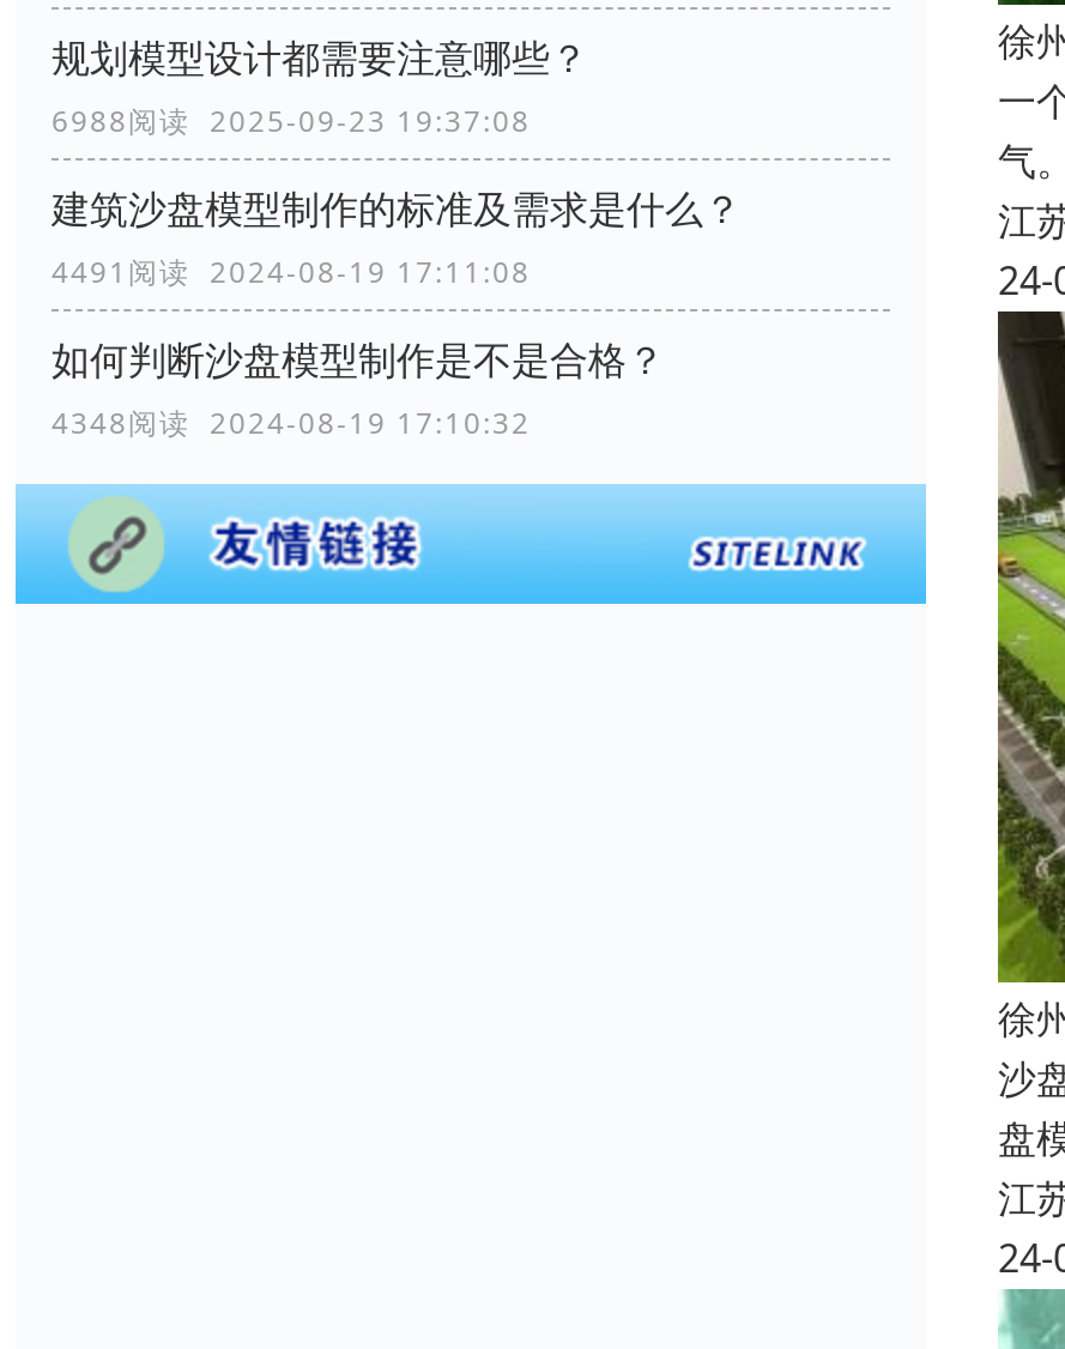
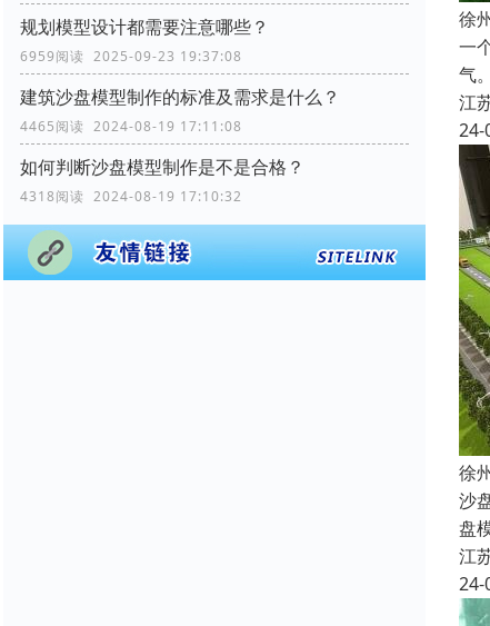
- 6988阅读 2025-09-23 19:37:08
+ 6959阅读 2025-09-23 19:37:08

- 4491阅读 2024-08-19 17:11:08
+ 4465阅读 2024-08-19 17:11:08

- 4348阅读 2024-08-19 17:10:32
+ 4318阅读 2024-08-19 17:10:32
